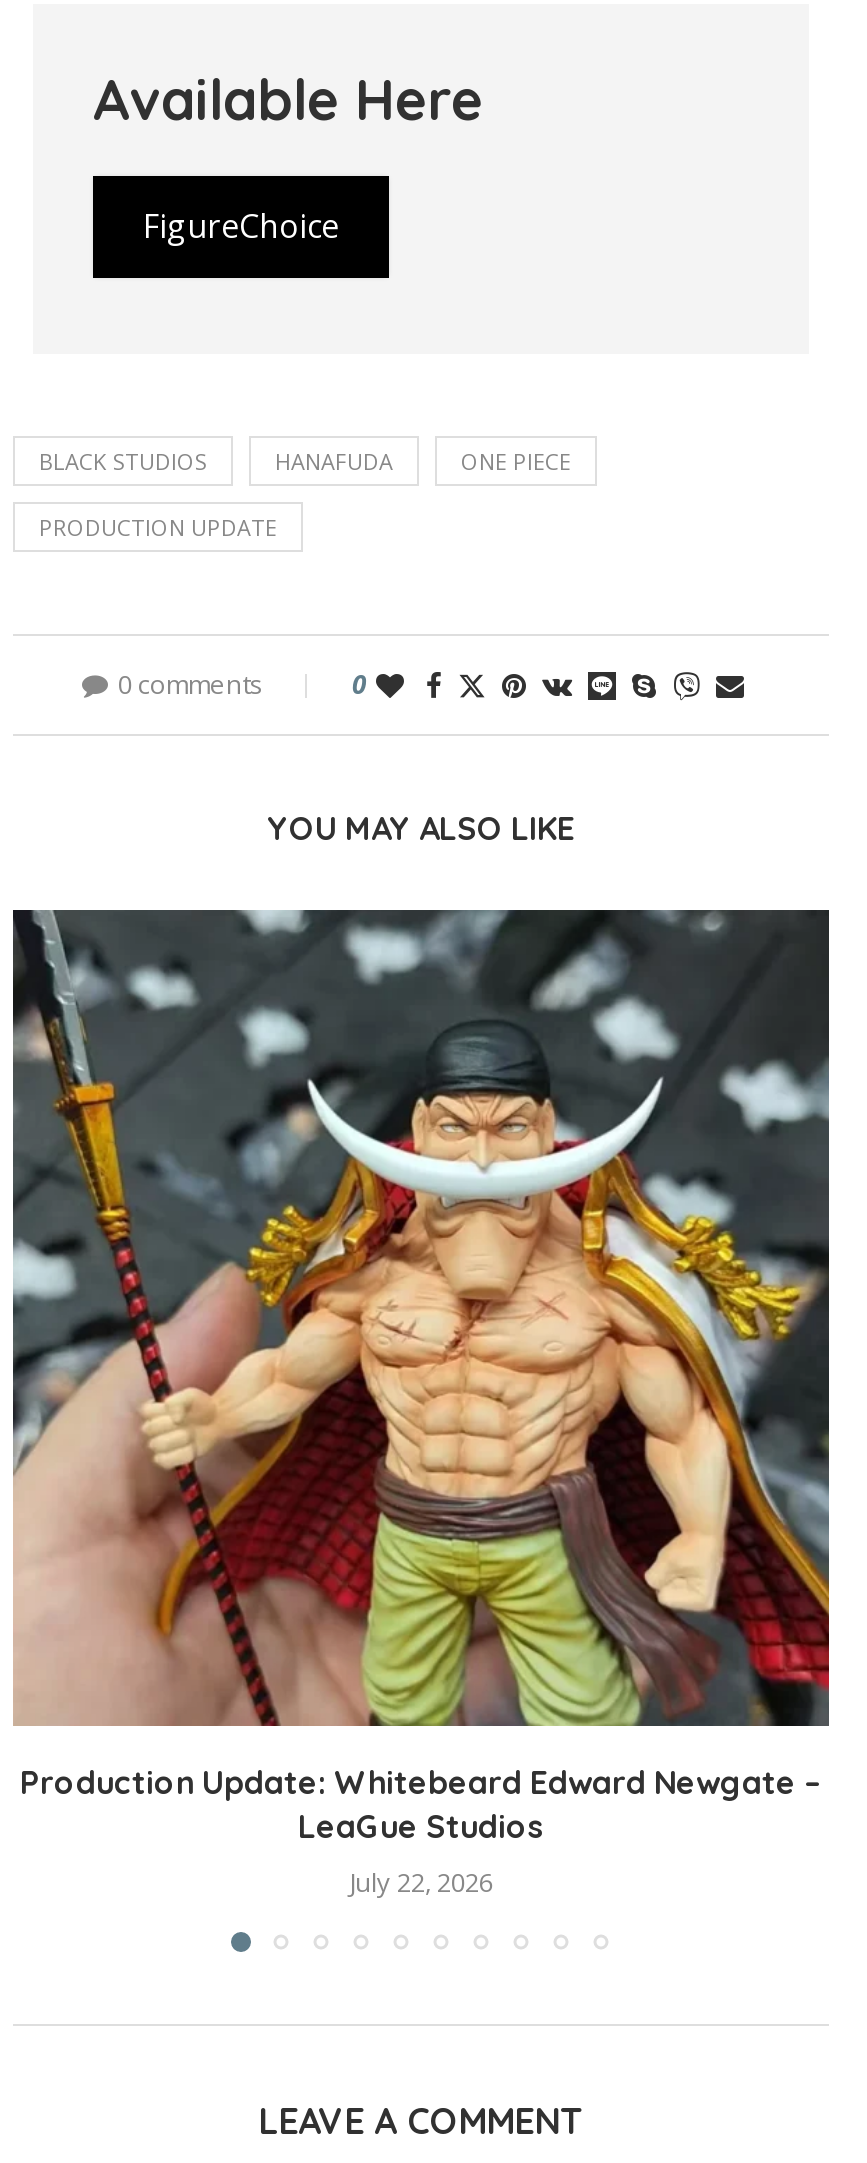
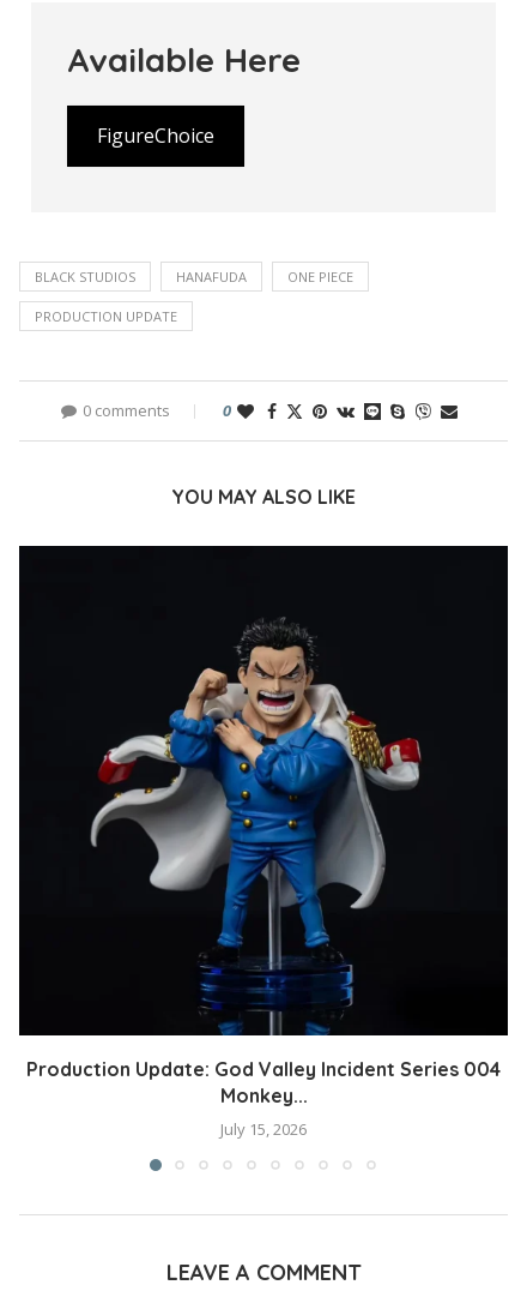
- [image]
- Production Update: Whitebeard Edward Newgate –
- LeaGue Studios
- July 22, 2026
+ [image]
+ Production Update: God Valley Incident Series 004
+ Monkey...
+ July 15, 2026
